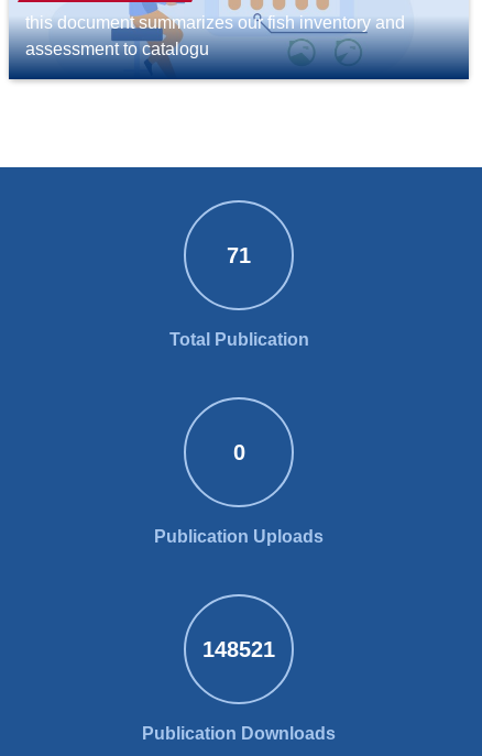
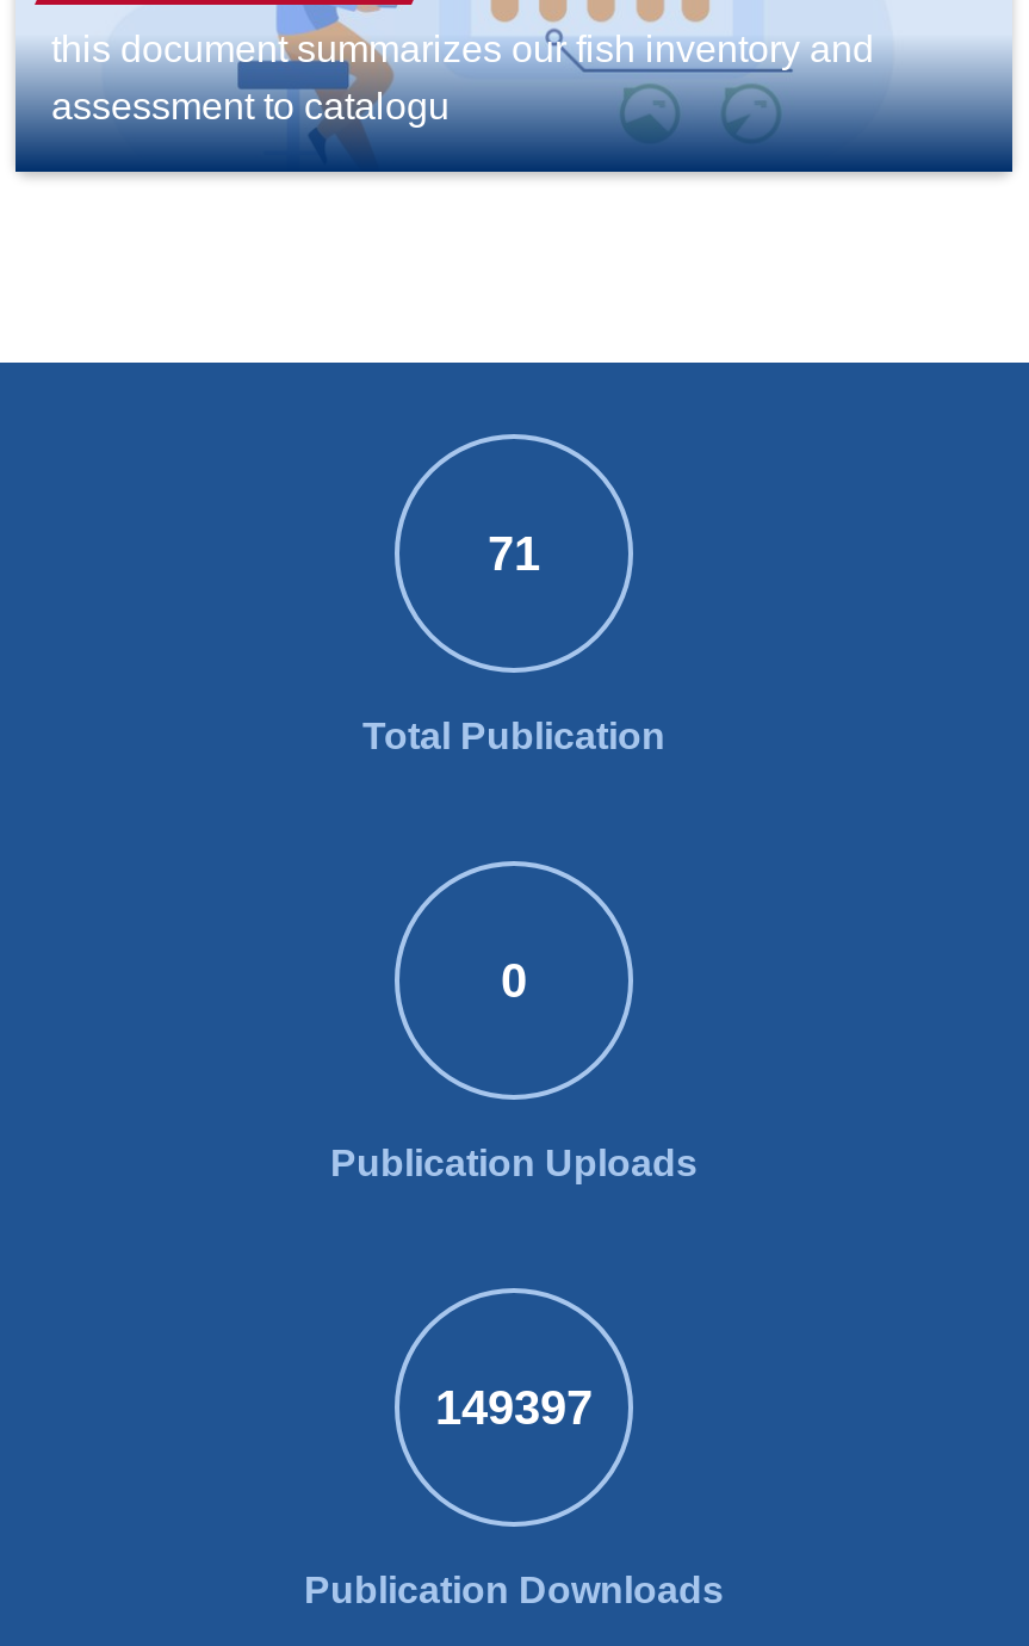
- 148521
+ 149397
